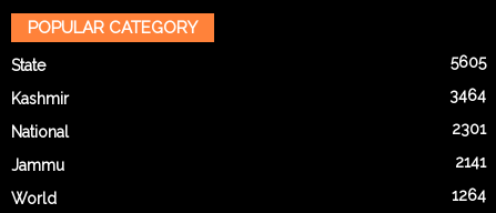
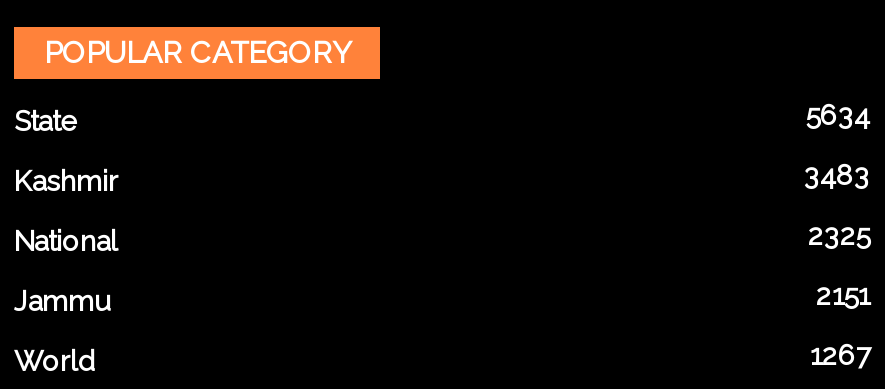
- 5605
+ 5634

- 3464
+ 3483

- 2301
+ 2325

- 2141
+ 2151

- 1264
+ 1267
